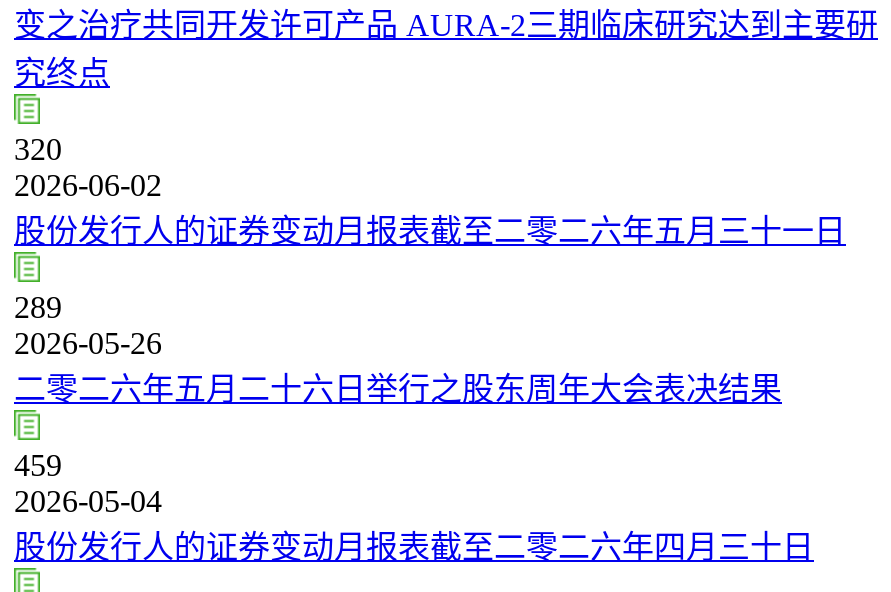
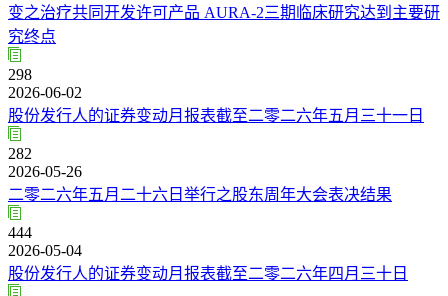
- 320
+ 298

- 289
+ 282

- 459
+ 444
